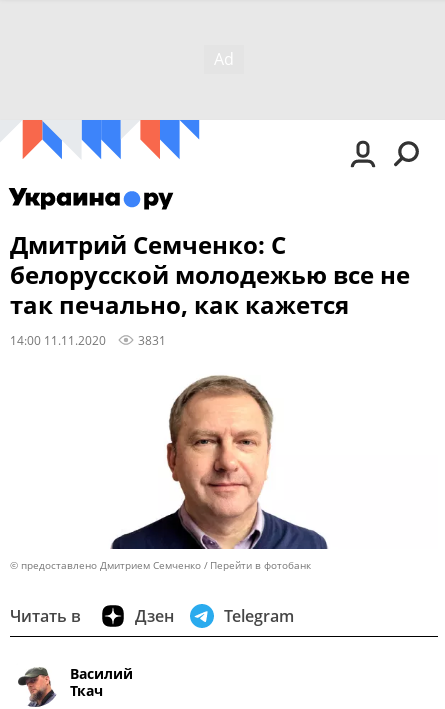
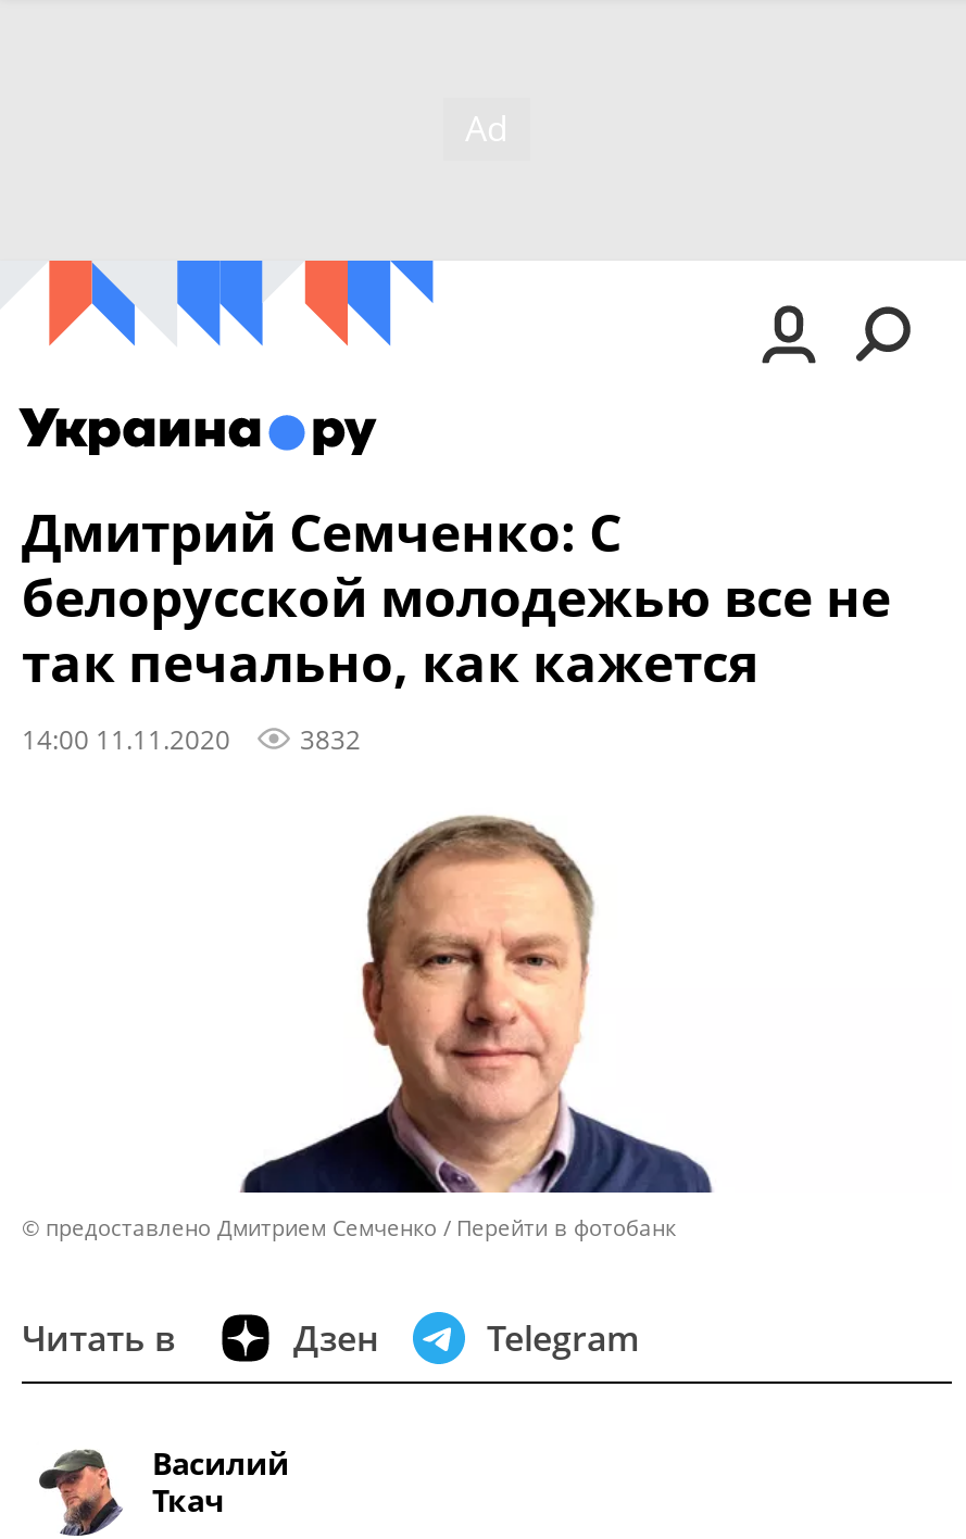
- 14:00 11.11.2020 3831
+ 14:00 11.11.2020 3832
